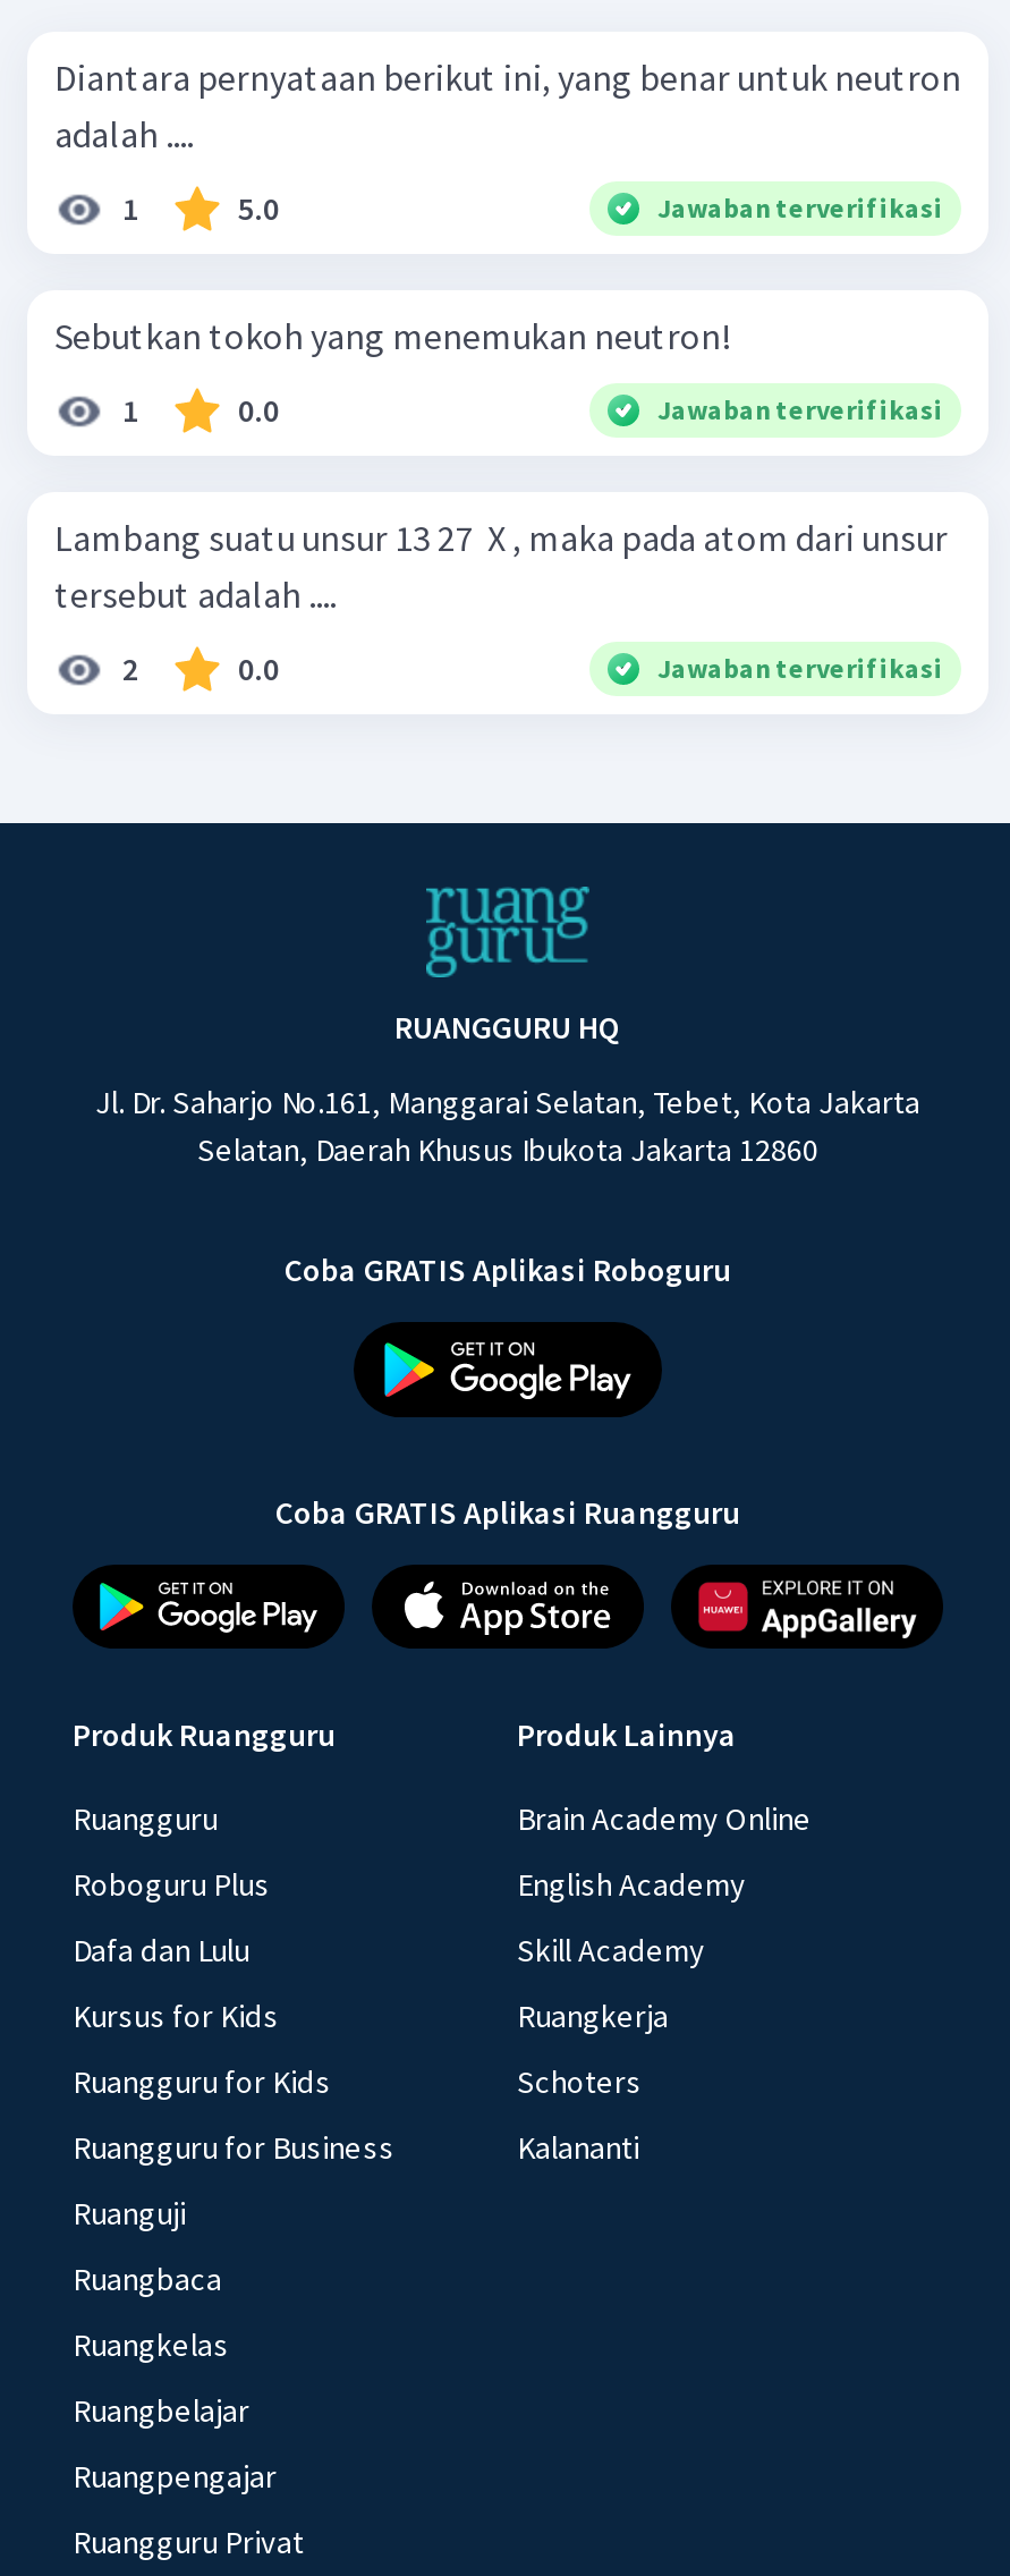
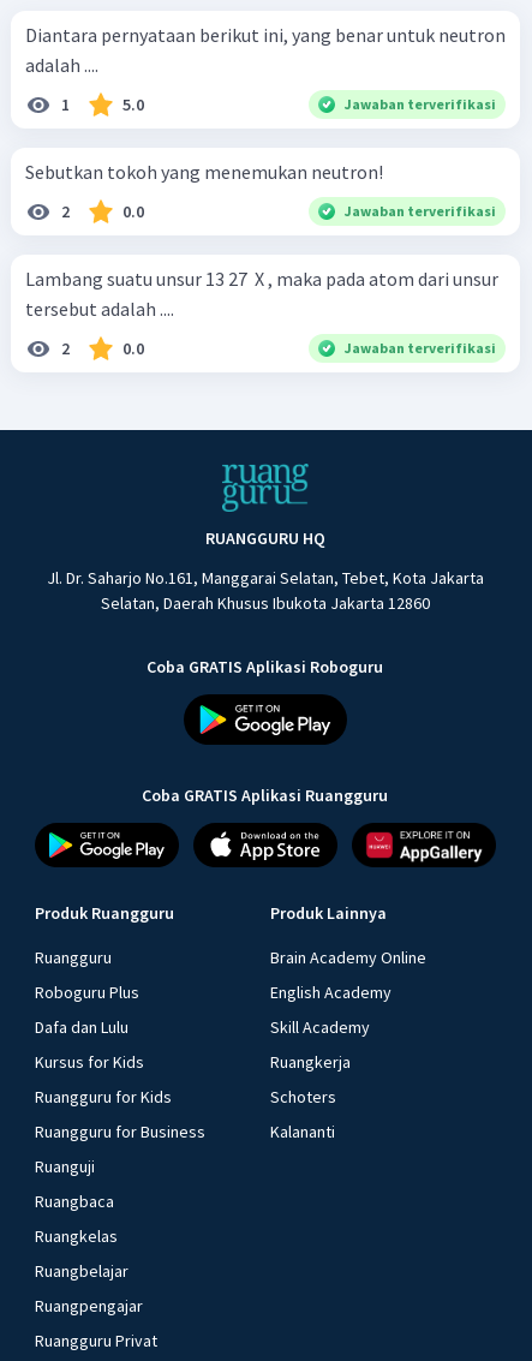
- 1
+ 2
